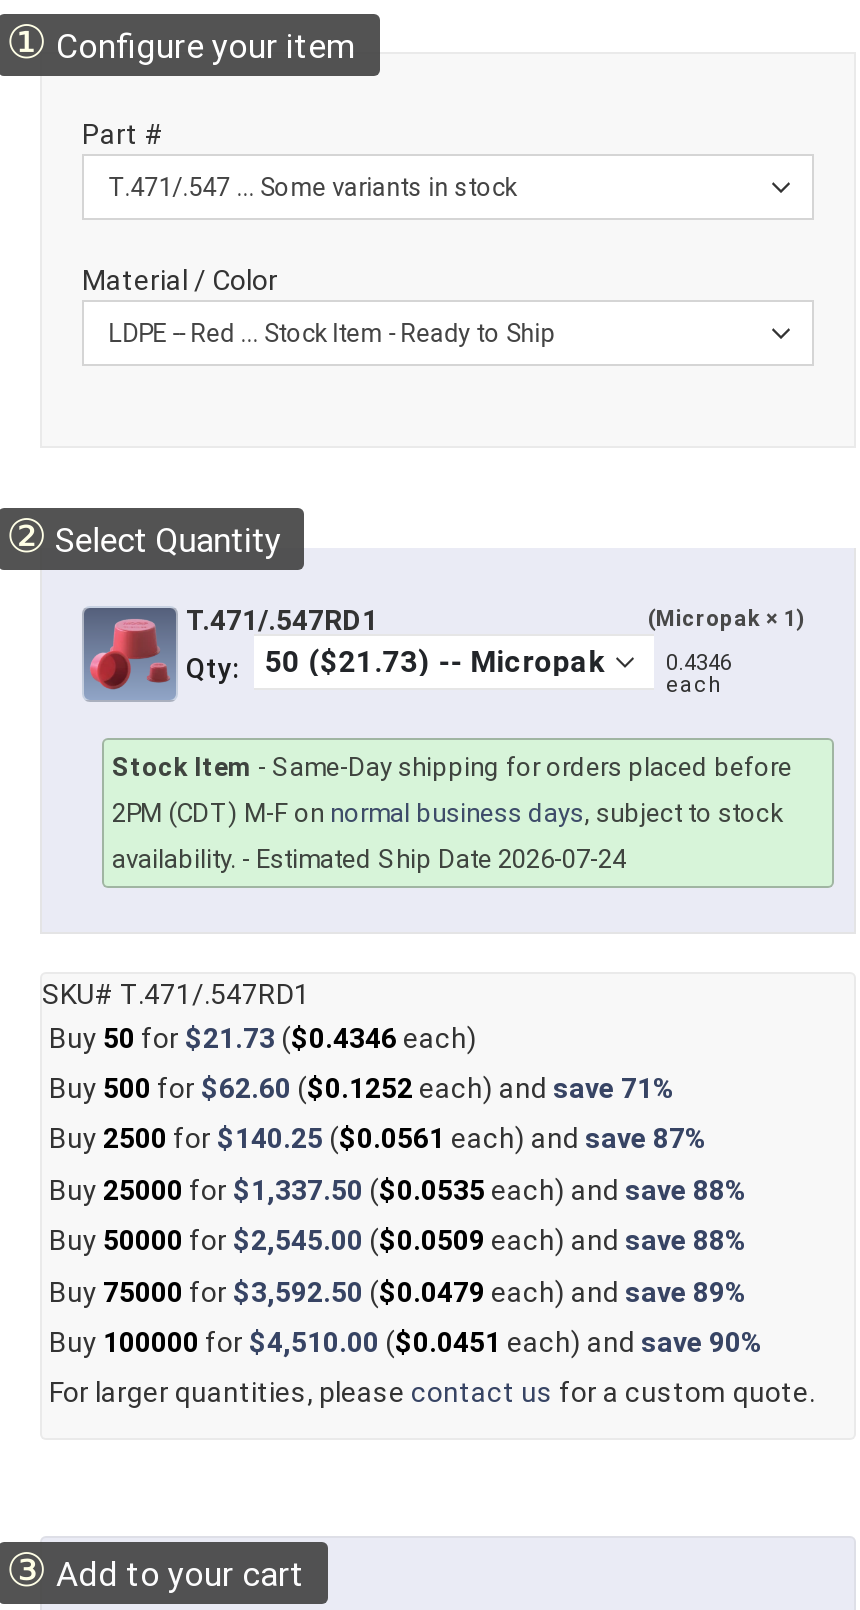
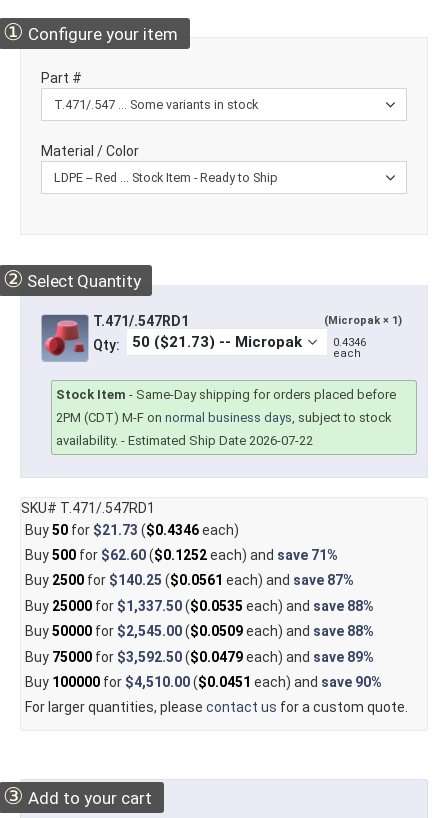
- availability. - Estimated Ship Date 2026-07-24
+ availability. - Estimated Ship Date 2026-07-22
